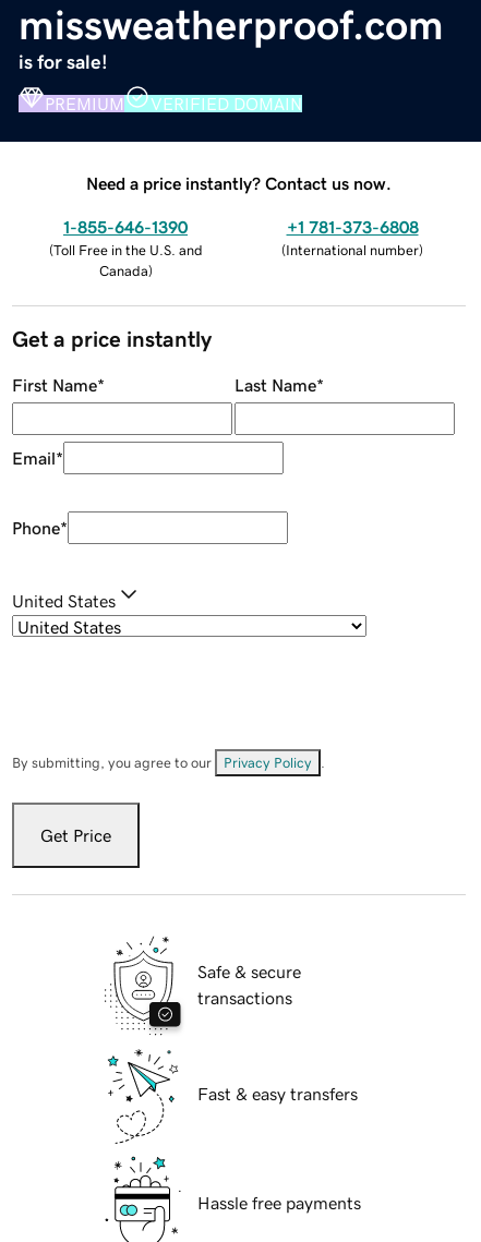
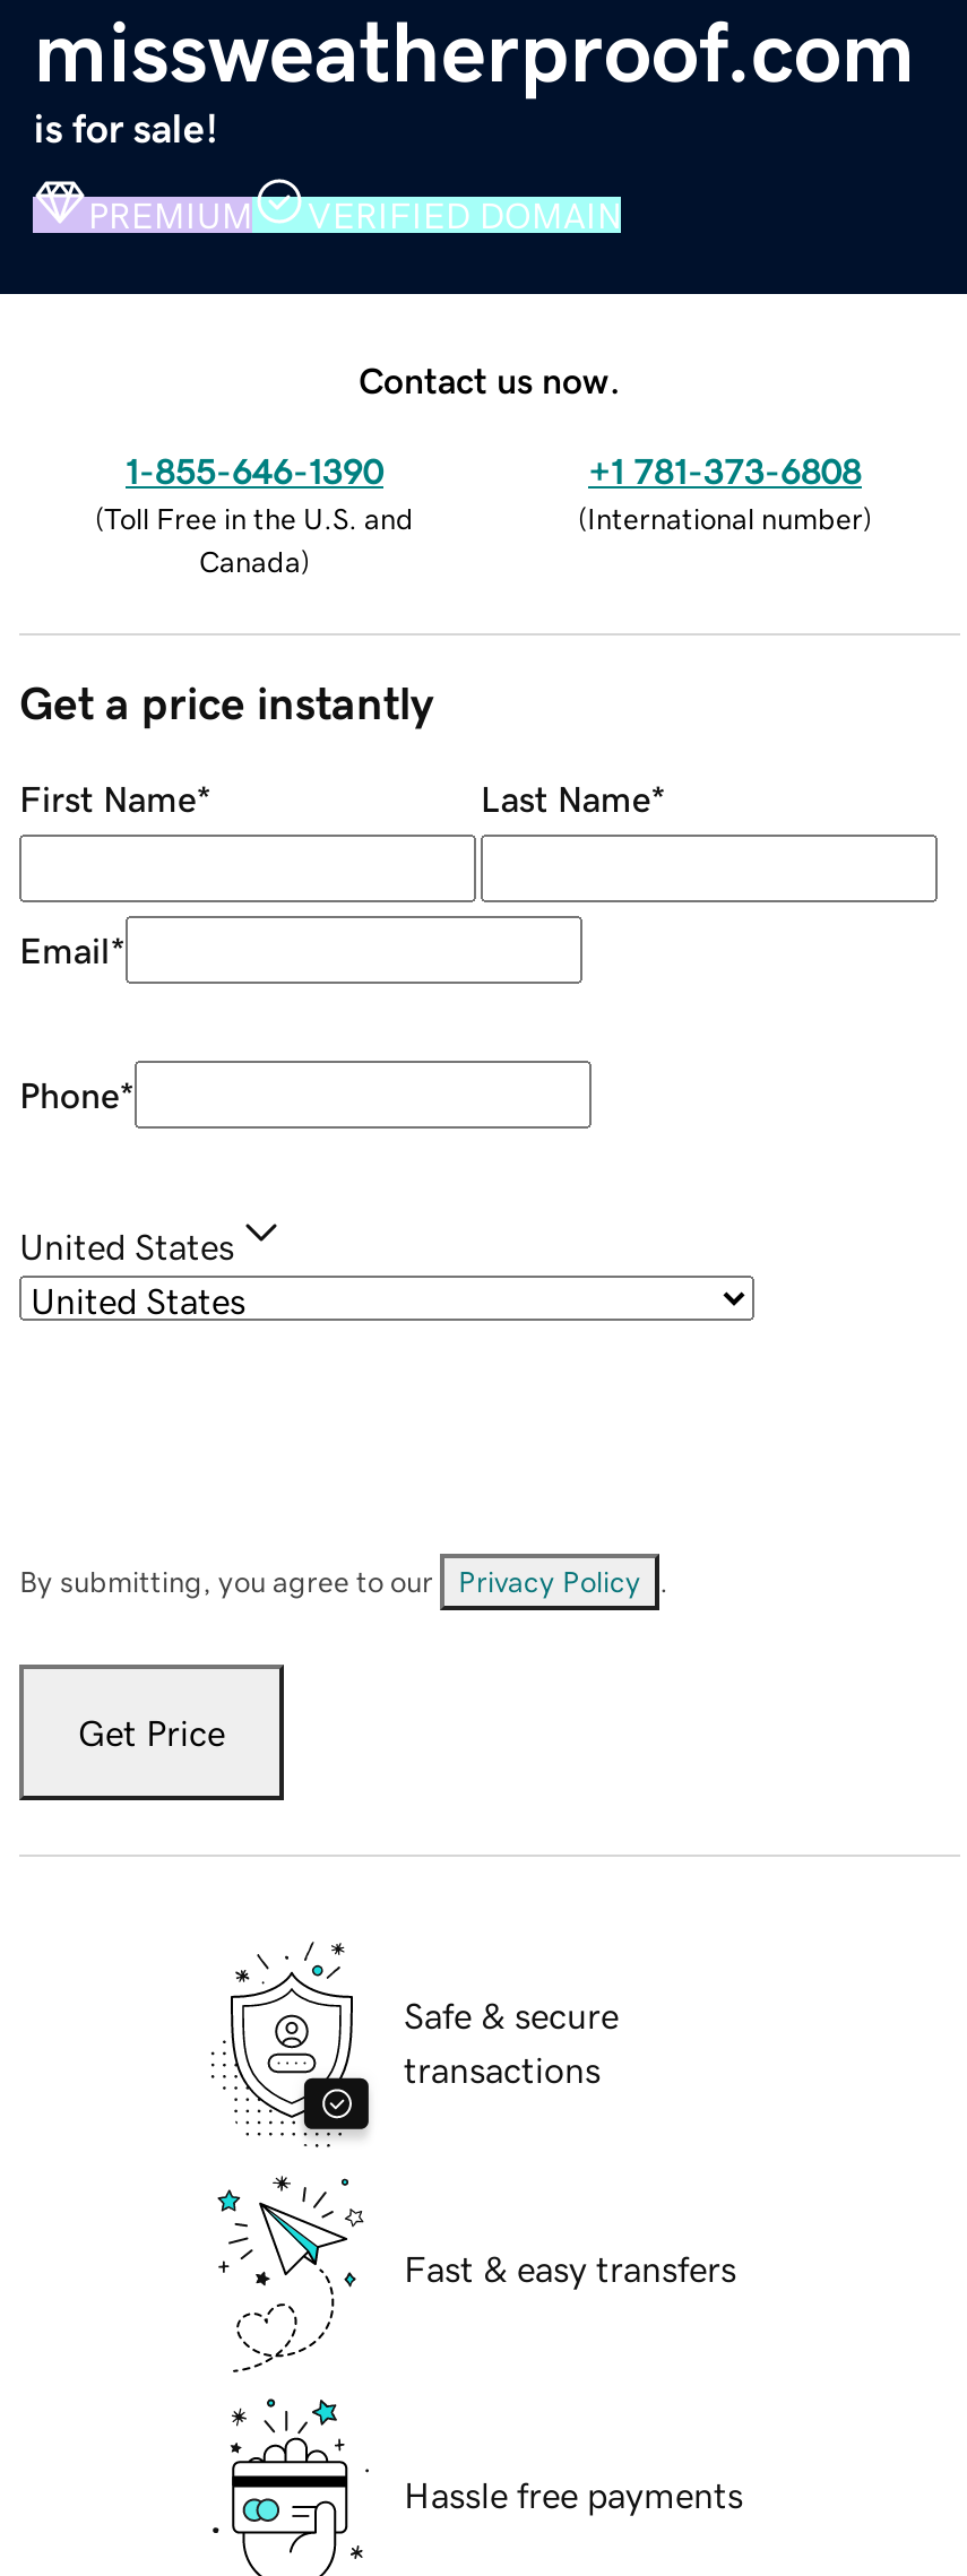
- Need a price instantly? Contact us now.
+ Contact us now.
